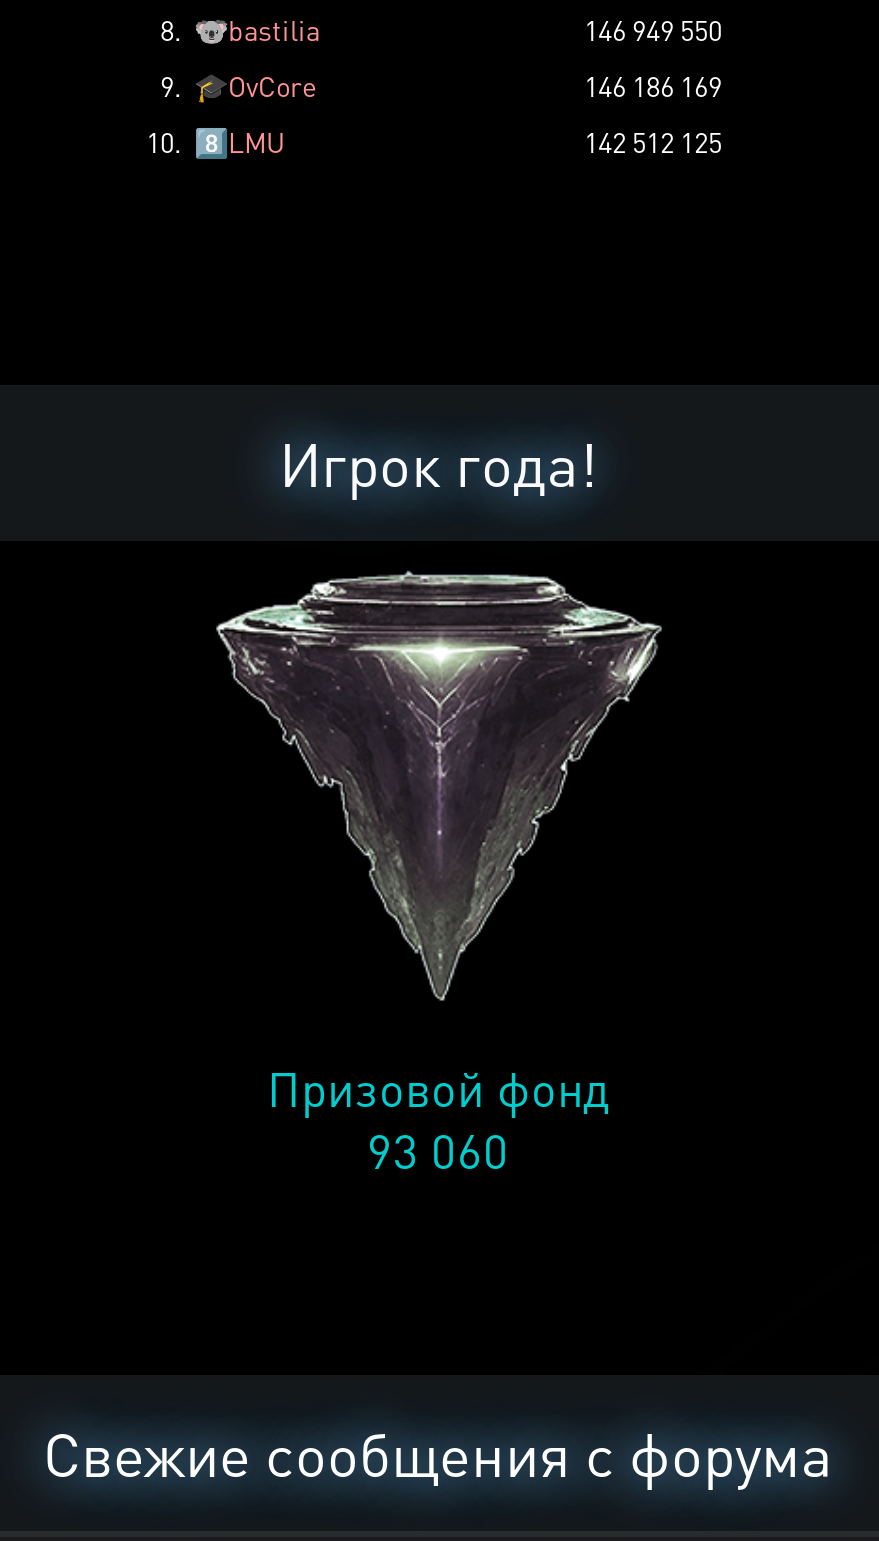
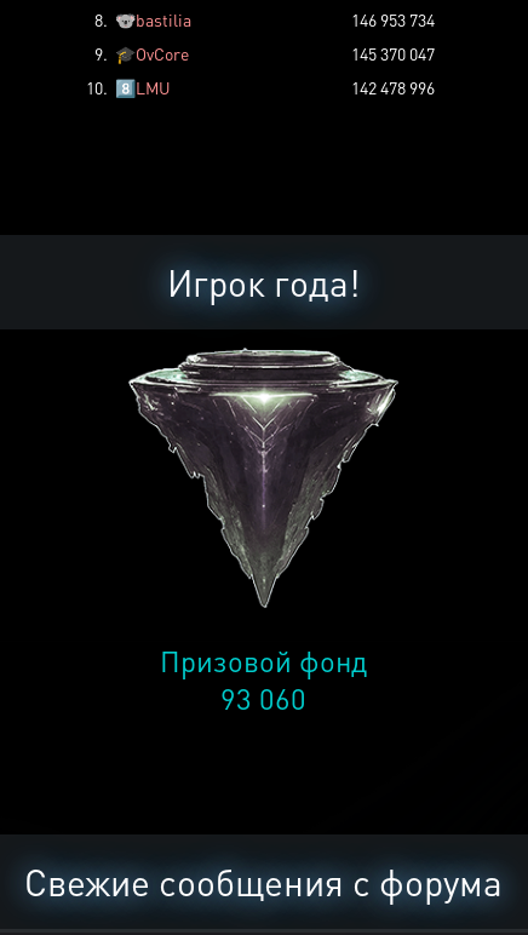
- 146 949 550
+ 146 953 734

- 146 186 169
+ 145 370 047

- 142 512 125
+ 142 478 996
